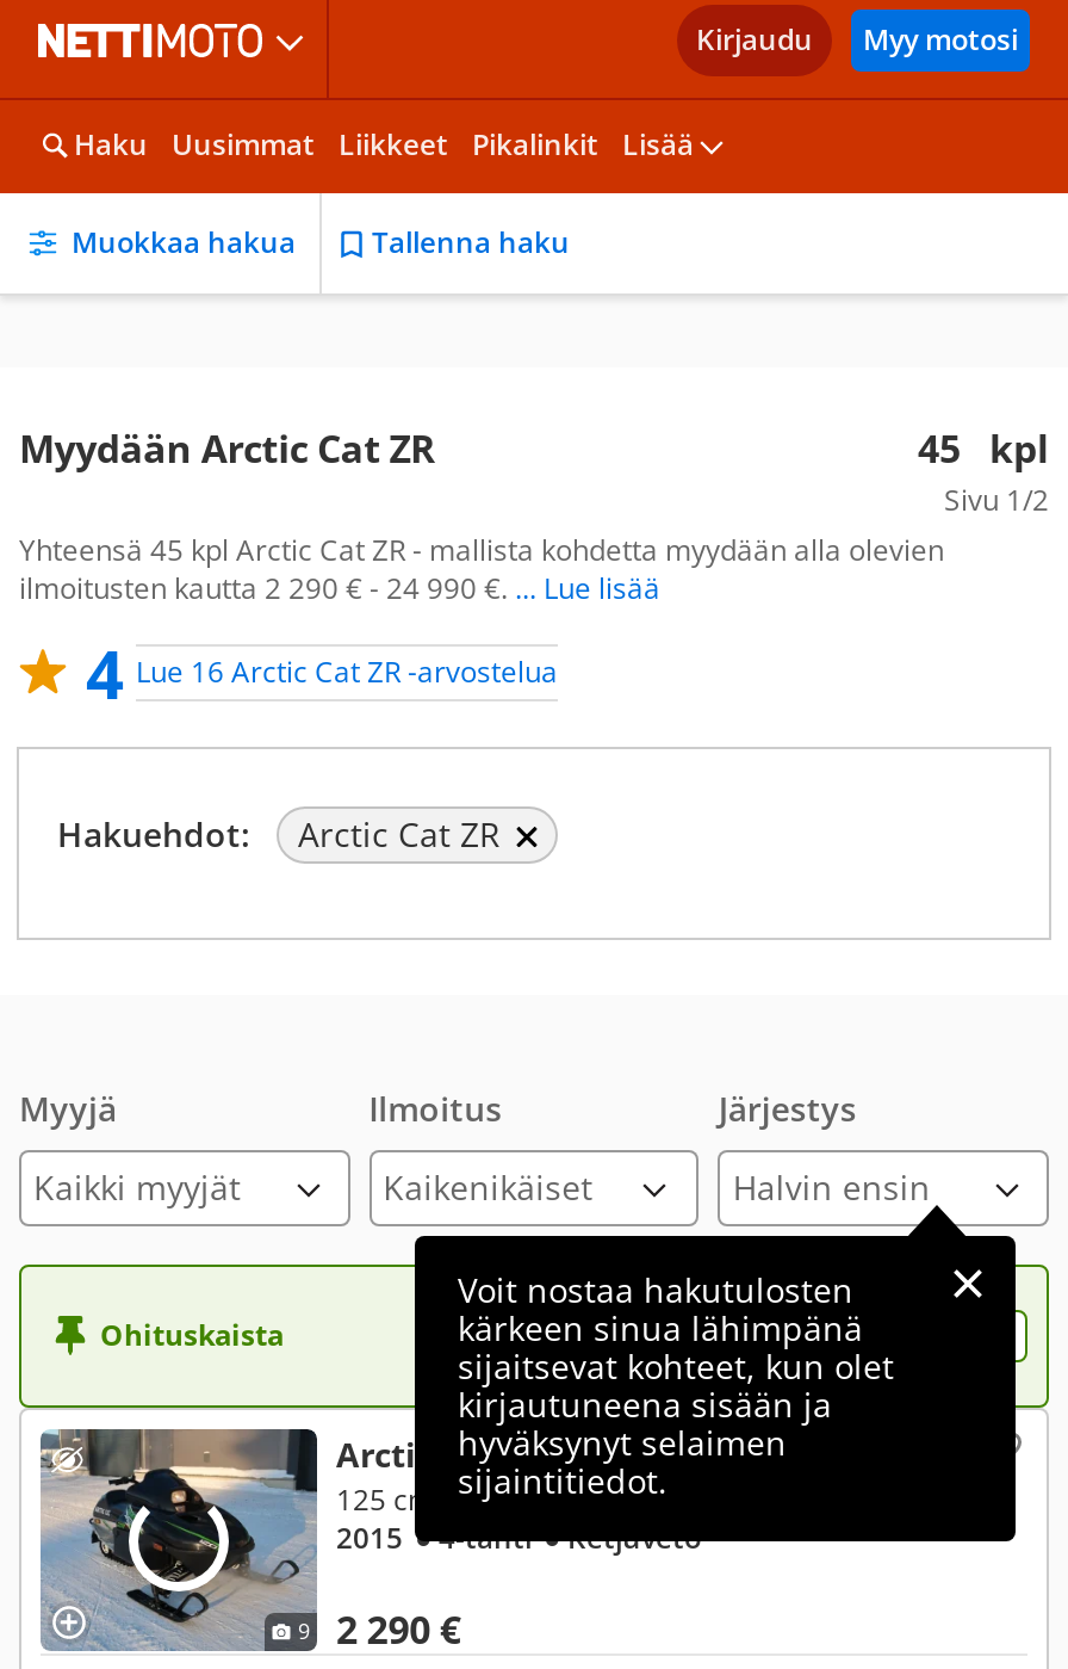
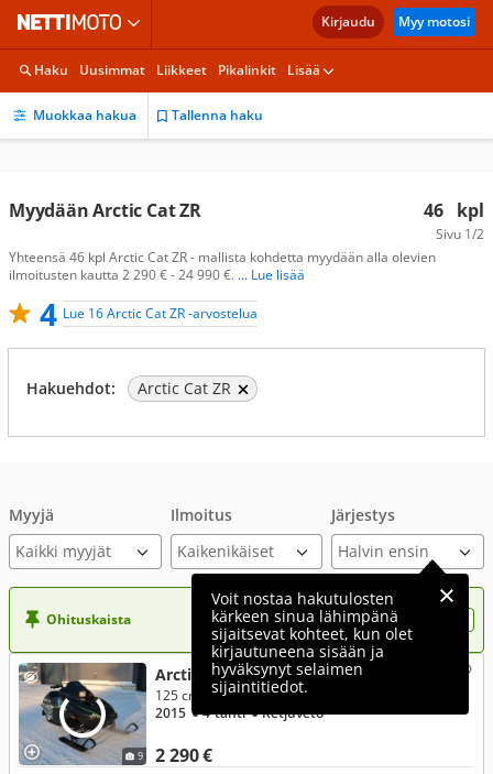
- 45 kpl
+ 46 kpl

- Yhteensä 45 kpl Arctic Cat ZR - mallista kohdetta myydään alla olevien
+ Yhteensä 46 kpl Arctic Cat ZR - mallista kohdetta myydään alla olevien
